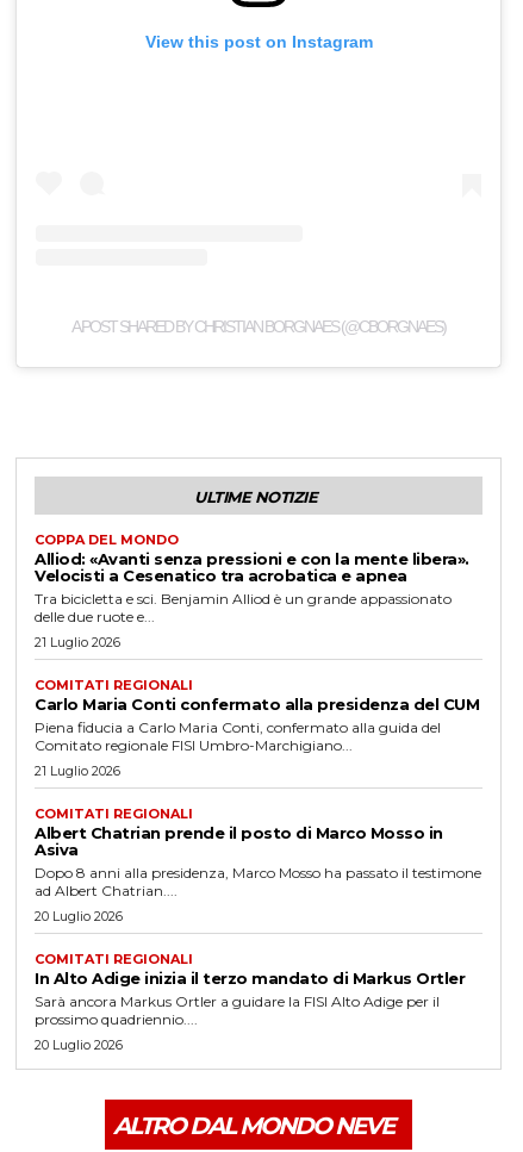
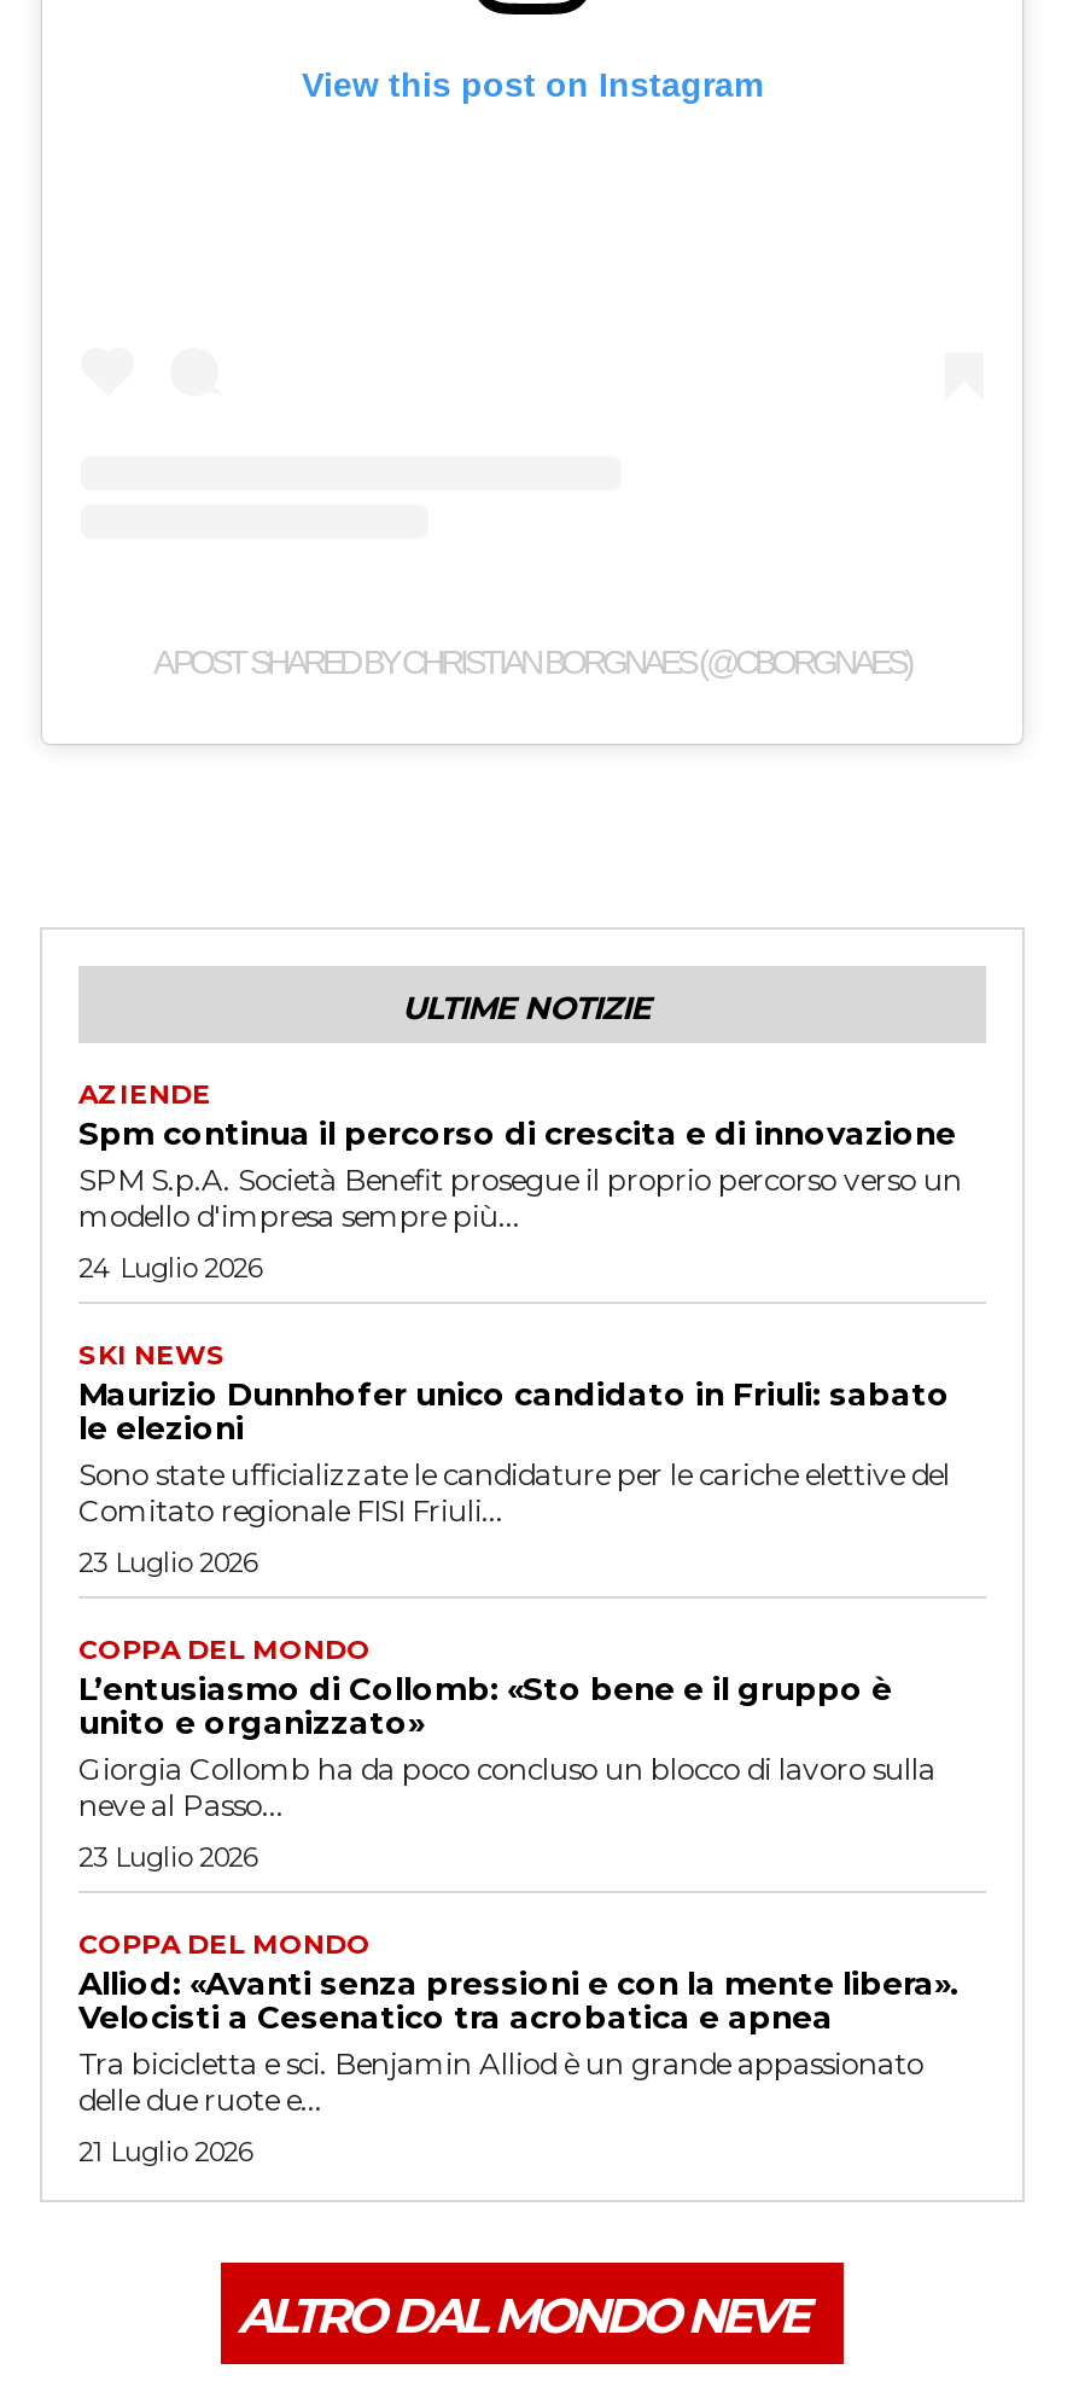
+ AZIENDE
+ Spm continua il percorso di crescita e di innovazione
+ SPM S.p.A. Società Benefit prosegue il proprio percorso verso un
+ modello d'impresa sempre più...
+ 24 Luglio 2026
+ SKI NEWS
+ Maurizio Dunnhofer unico candidato in Friuli: sabato
+ le elezioni
+ Sono state ufficializzate le candidature per le cariche elettive del
+ Comitato regionale FISI Friuli...
+ 23 Luglio 2026
+ COPPA DEL MONDO
+ L’entusiasmo di Collomb: «Sto bene e il gruppo è
+ unito e organizzato»
+ Giorgia Collomb ha da poco concluso un blocco di lavoro sulla
+ neve al Passo...
+ 23 Luglio 2026

moved down: COPPA DEL MONDO | Alliod: «Avanti senza pressioni e con la mente libera». | Velocisti a Cesenatico tra acrobatica e apnea | Tra bicicletta e sci. Benjamin Alliod è un grande appassionato | delle due ruote e... | 21 Luglio 2026

- COMITATI REGIONALI
- Carlo Maria Conti confermato alla presidenza del CUM
- Piena fiducia a Carlo Maria Conti, confermato alla guida del
- Comitato regionale FISI Umbro-Marchigiano...
- 21 Luglio 2026
- COMITATI REGIONALI
- Albert Chatrian prende il posto di Marco Mosso in
- Asiva
- Dopo 8 anni alla presidenza, Marco Mosso ha passato il testimone
- ad Albert Chatrian....
- 20 Luglio 2026
- COMITATI REGIONALI
- In Alto Adige inizia il terzo mandato di Markus Ortler
- Sarà ancora Markus Ortler a guidare la FISI Alto Adige per il
- prossimo quadriennio....
- 20 Luglio 2026
